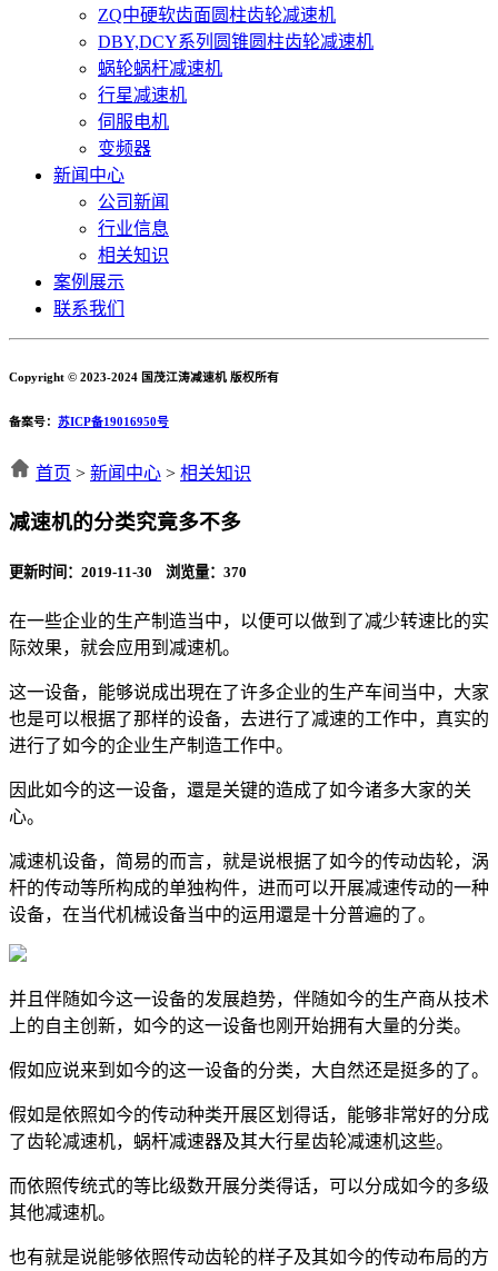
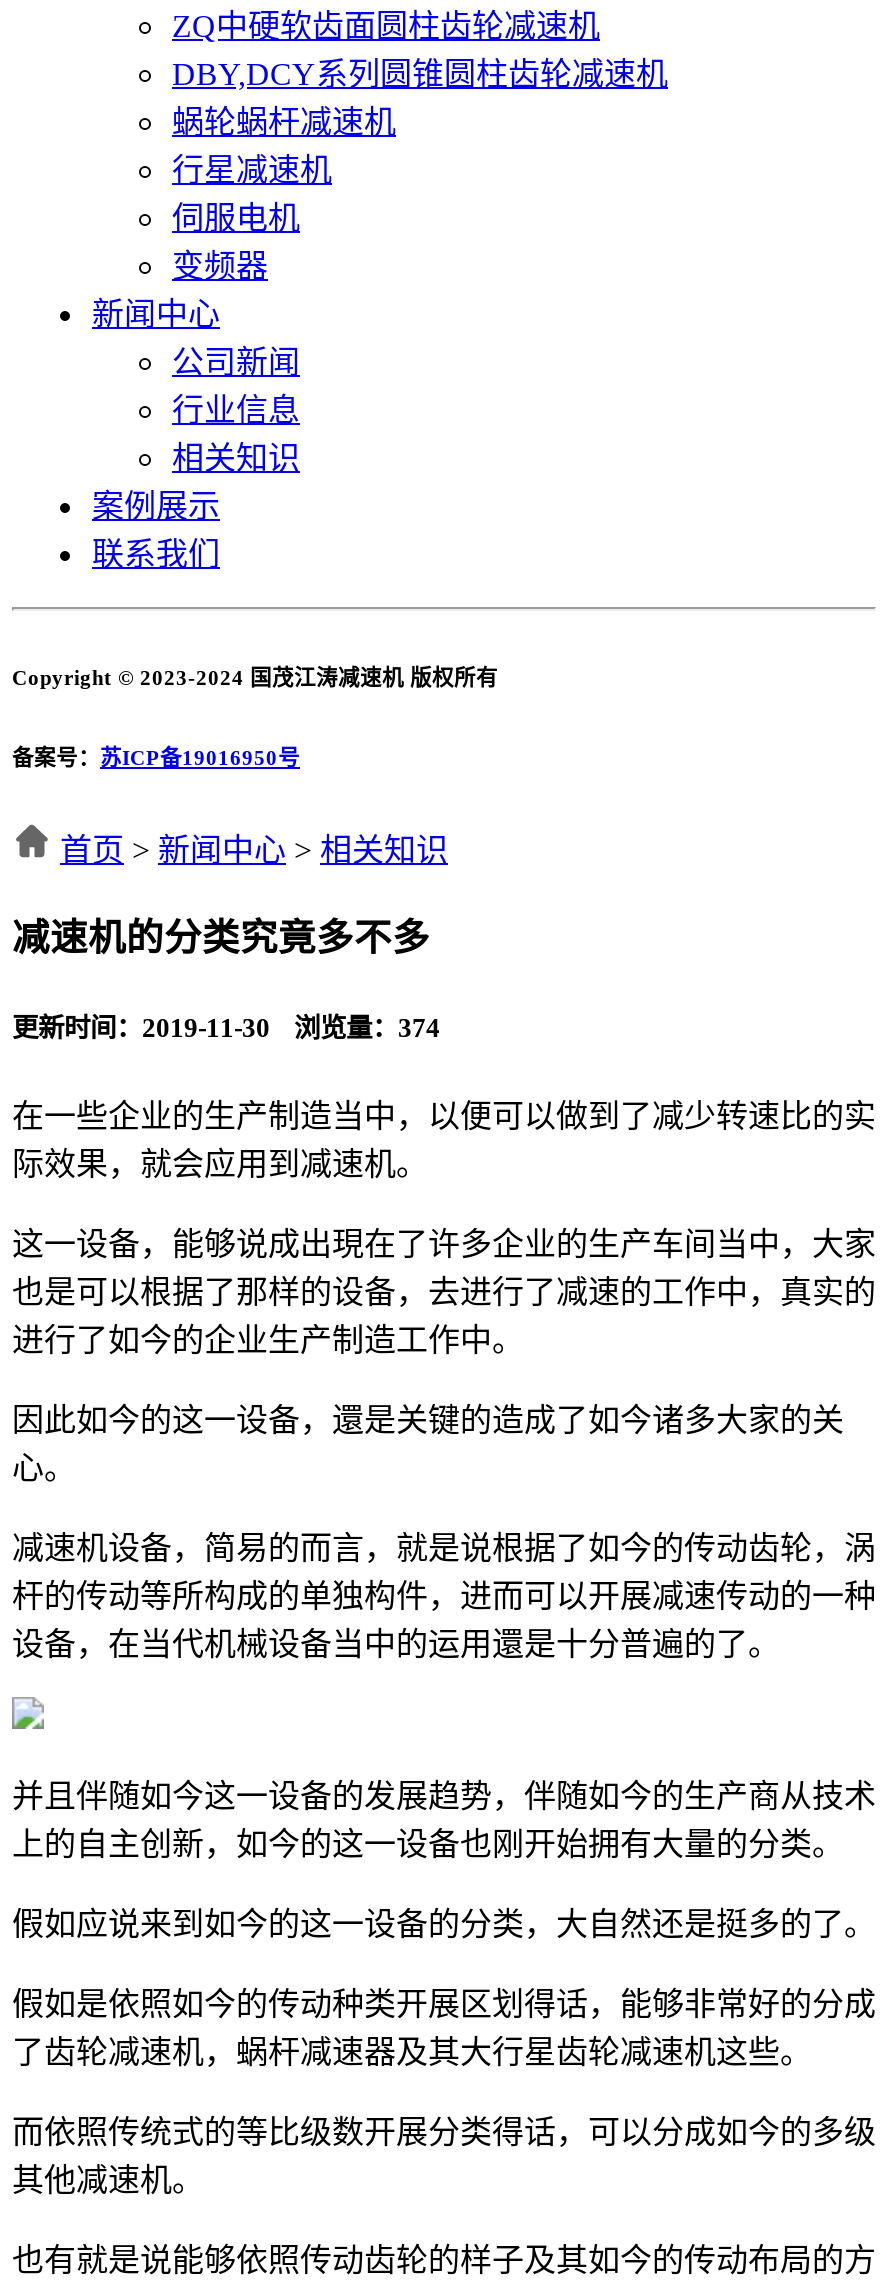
- 更新时间：2019-11-30 浏览量：370
+ 更新时间：2019-11-30 浏览量：374
